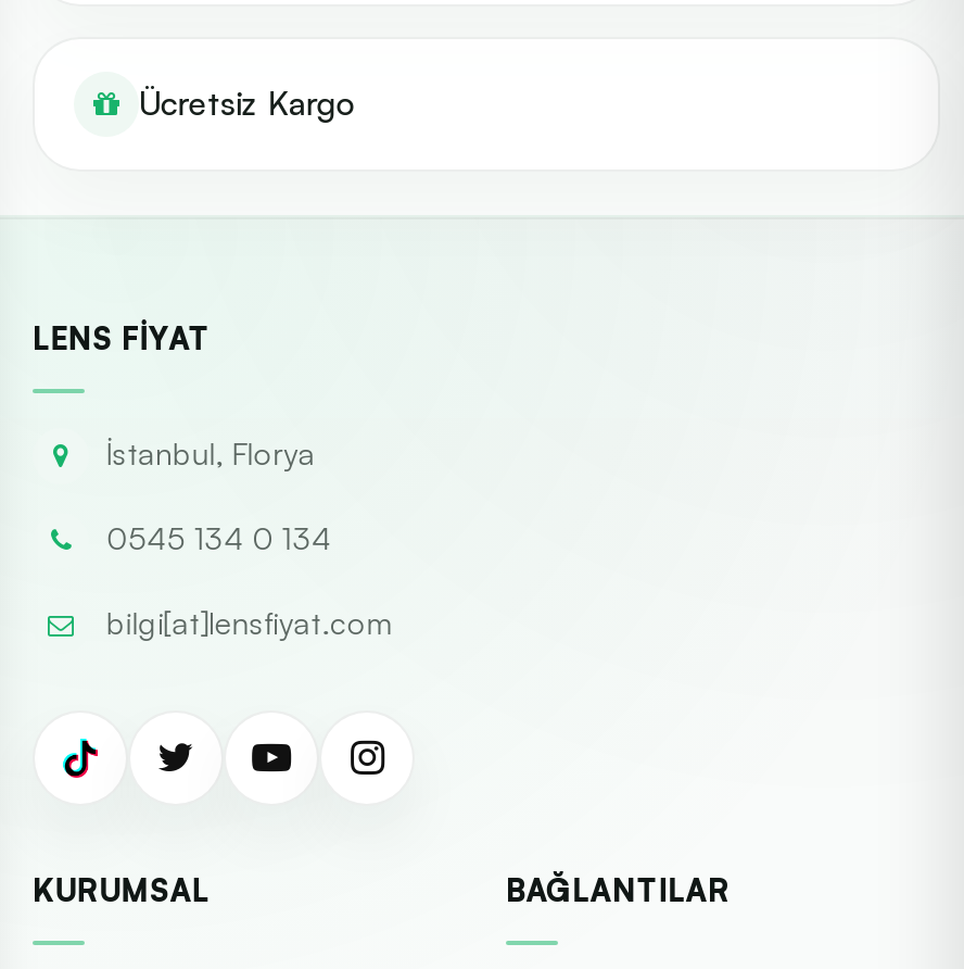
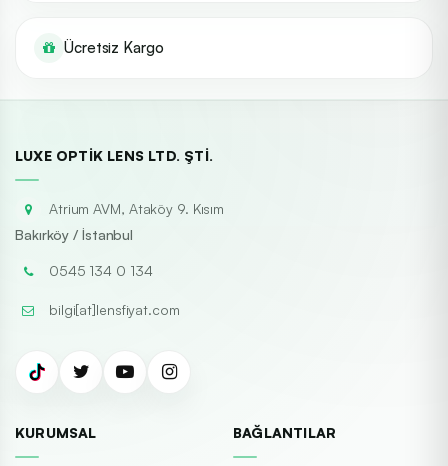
- LENS FIYAT
- İstanbul, Florya
+ LUXE OPTIK LENS LTD. ŞTI.
+ Atrium AVM, Ataköy 9. Kısım
+ Bakırköy / İstanbul
